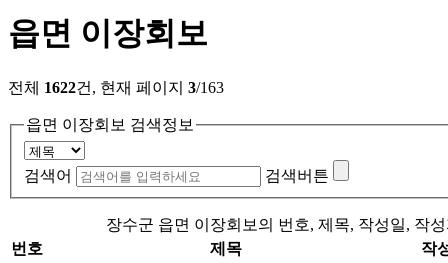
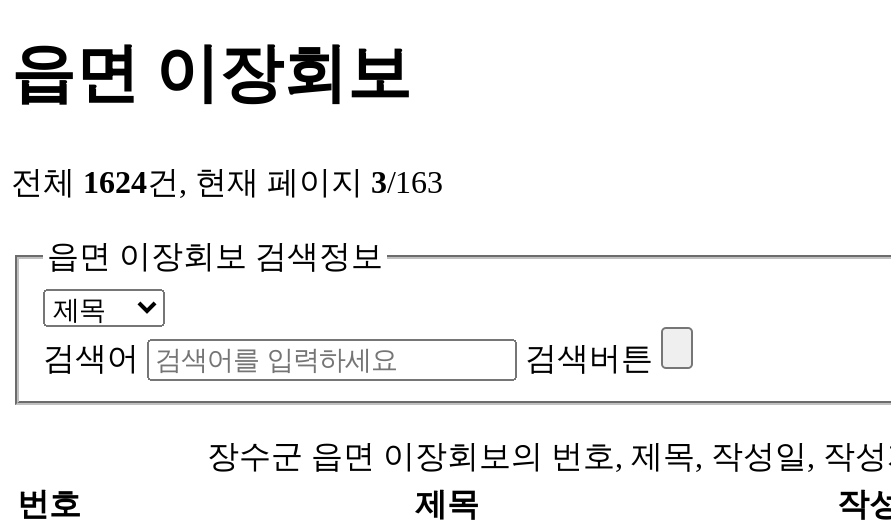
- 전체 1622건, 현재 페이지 3/163
+ 전체 1624건, 현재 페이지 3/163
